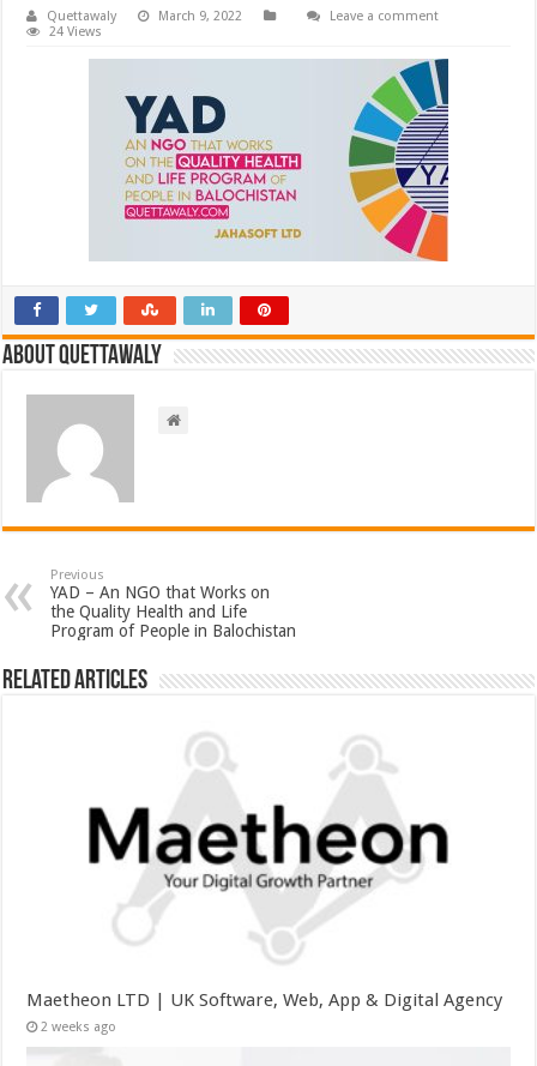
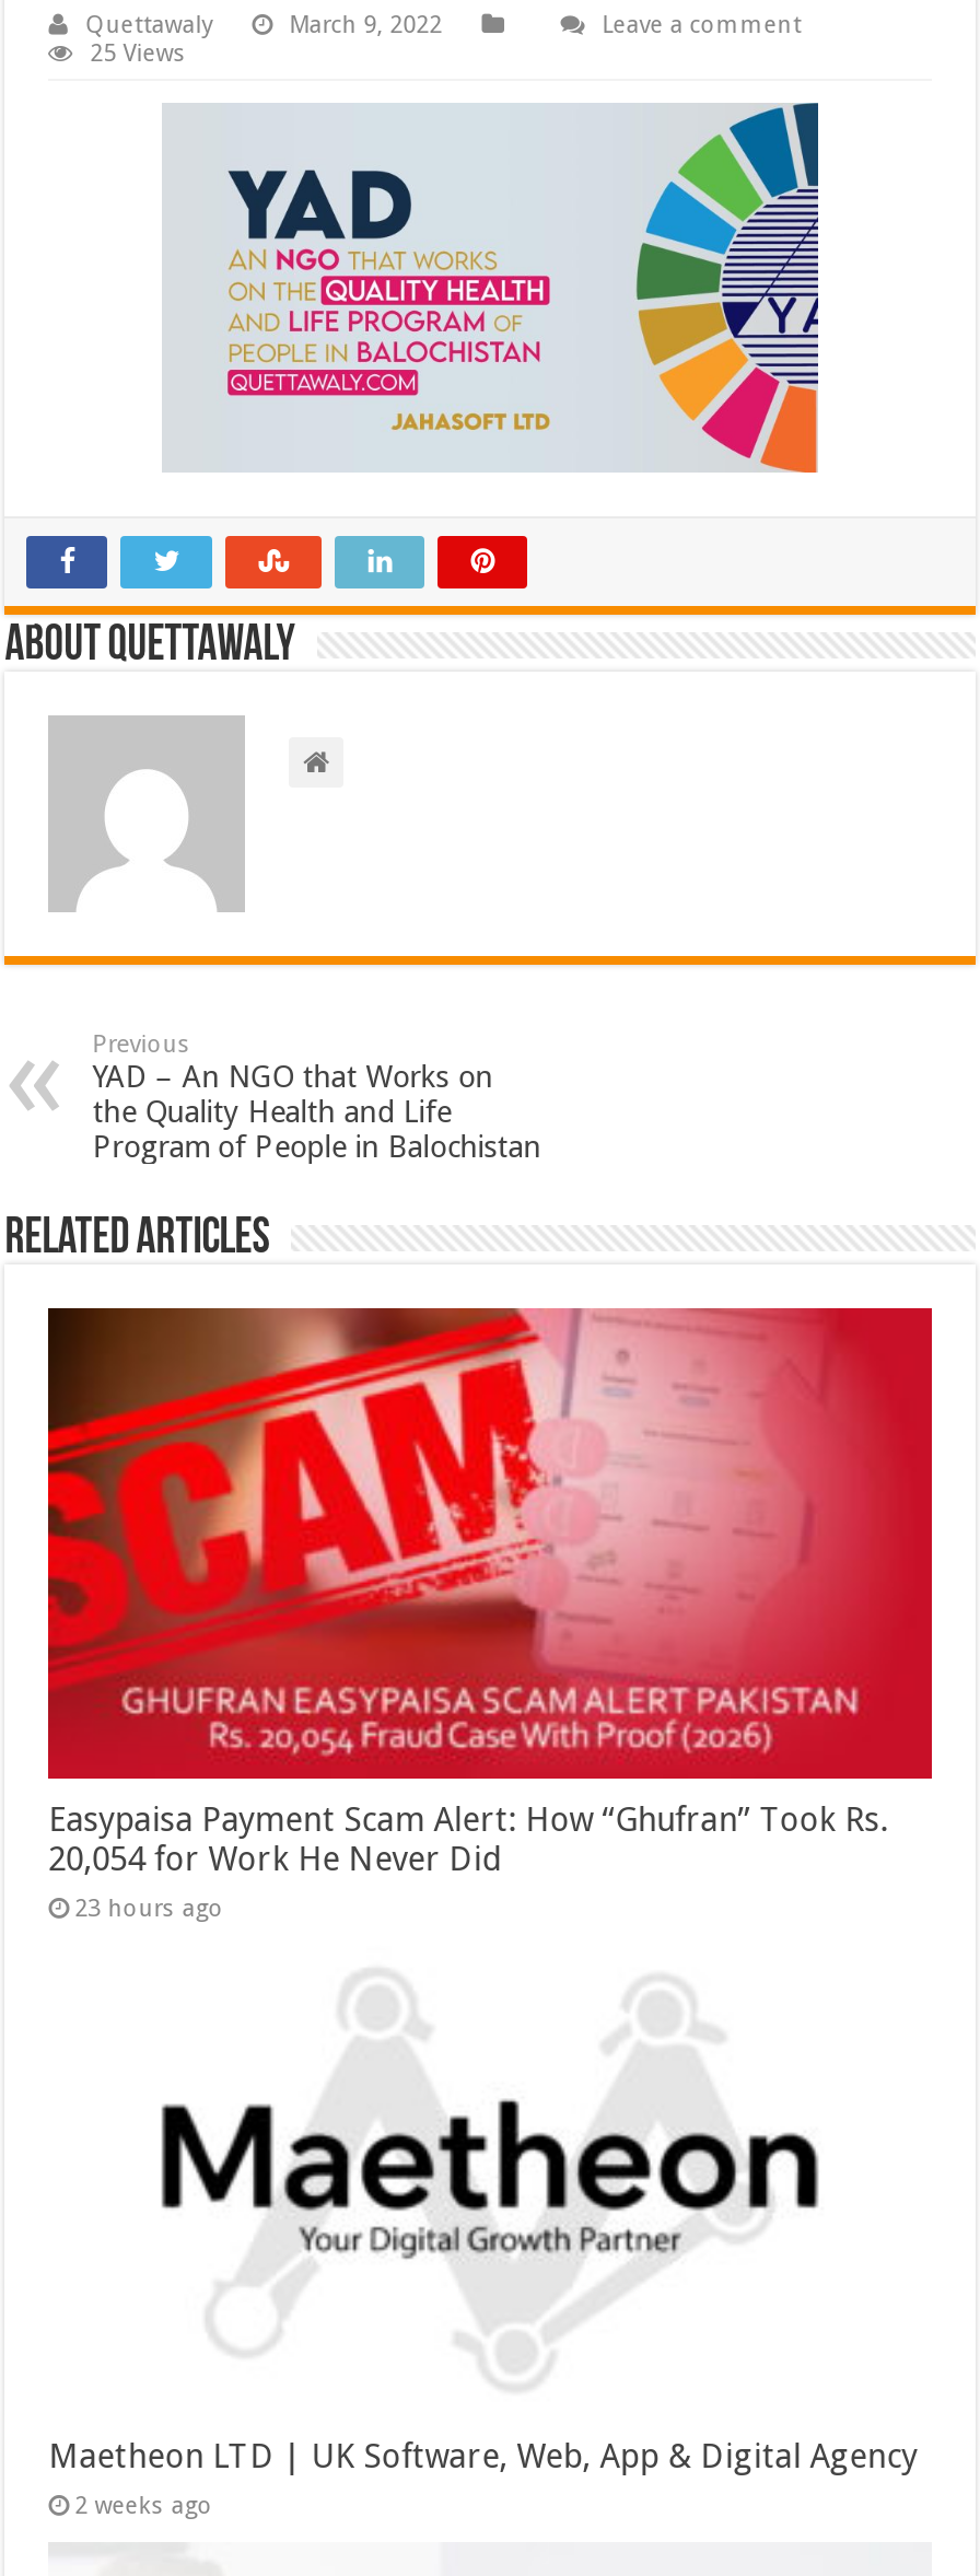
- 24 Views
+ 25 Views

+ [image]
+ Easypaisa Payment Scam Alert: How “Ghufran” Took Rs.
+ 20,054 for Work He Never Did
+ 23 hours ago
